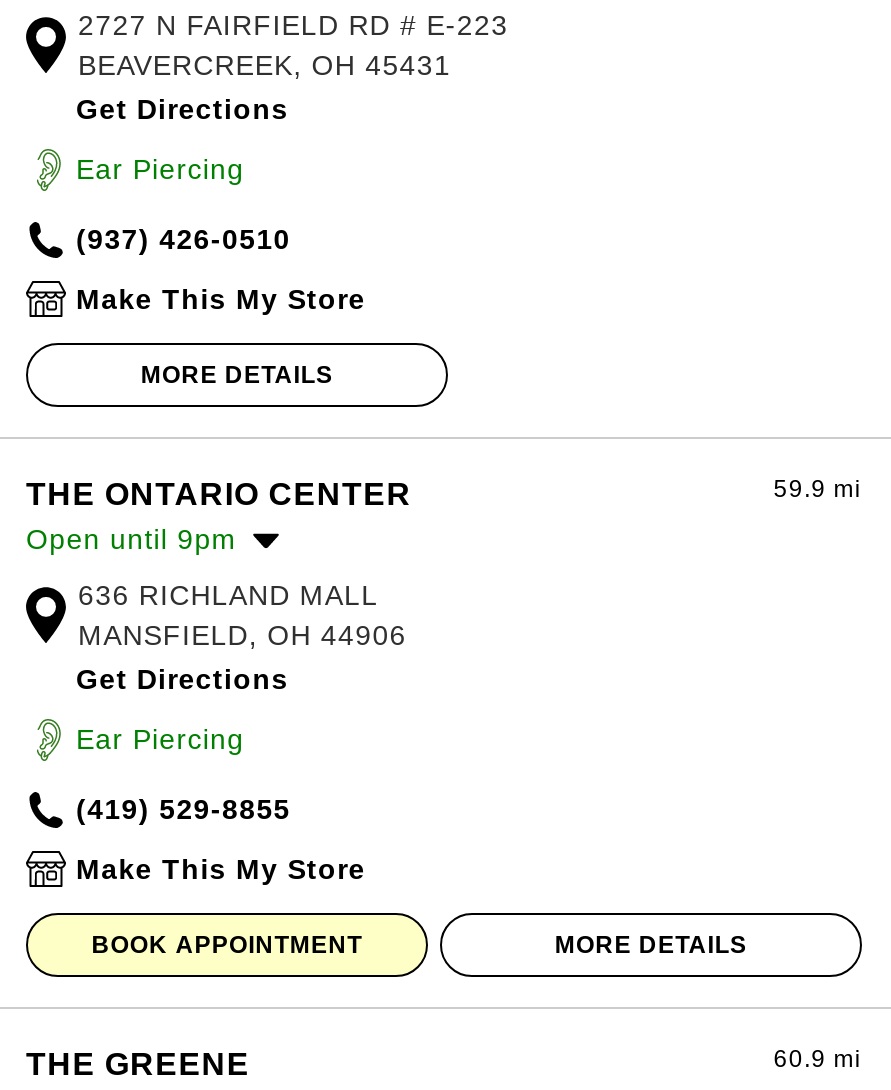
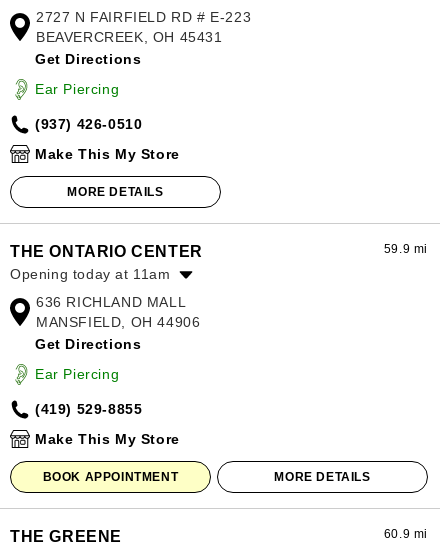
- Open until 9pm
+ Opening today at 11am
